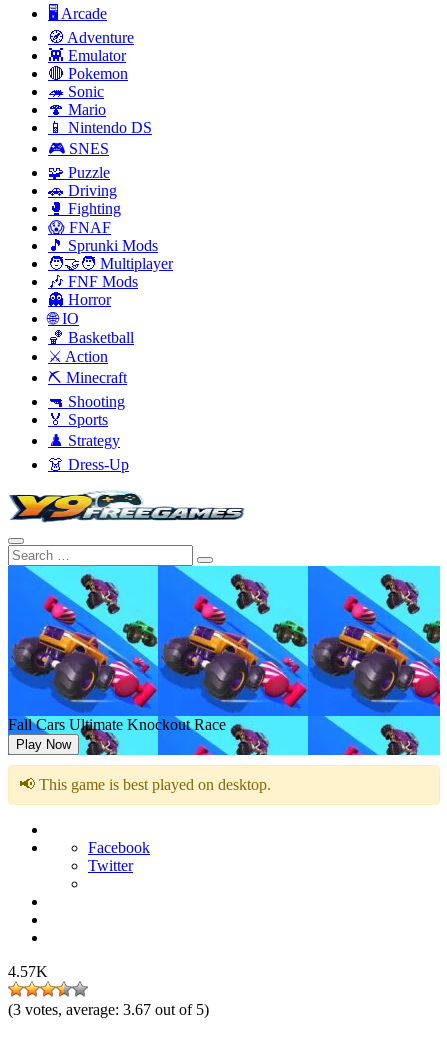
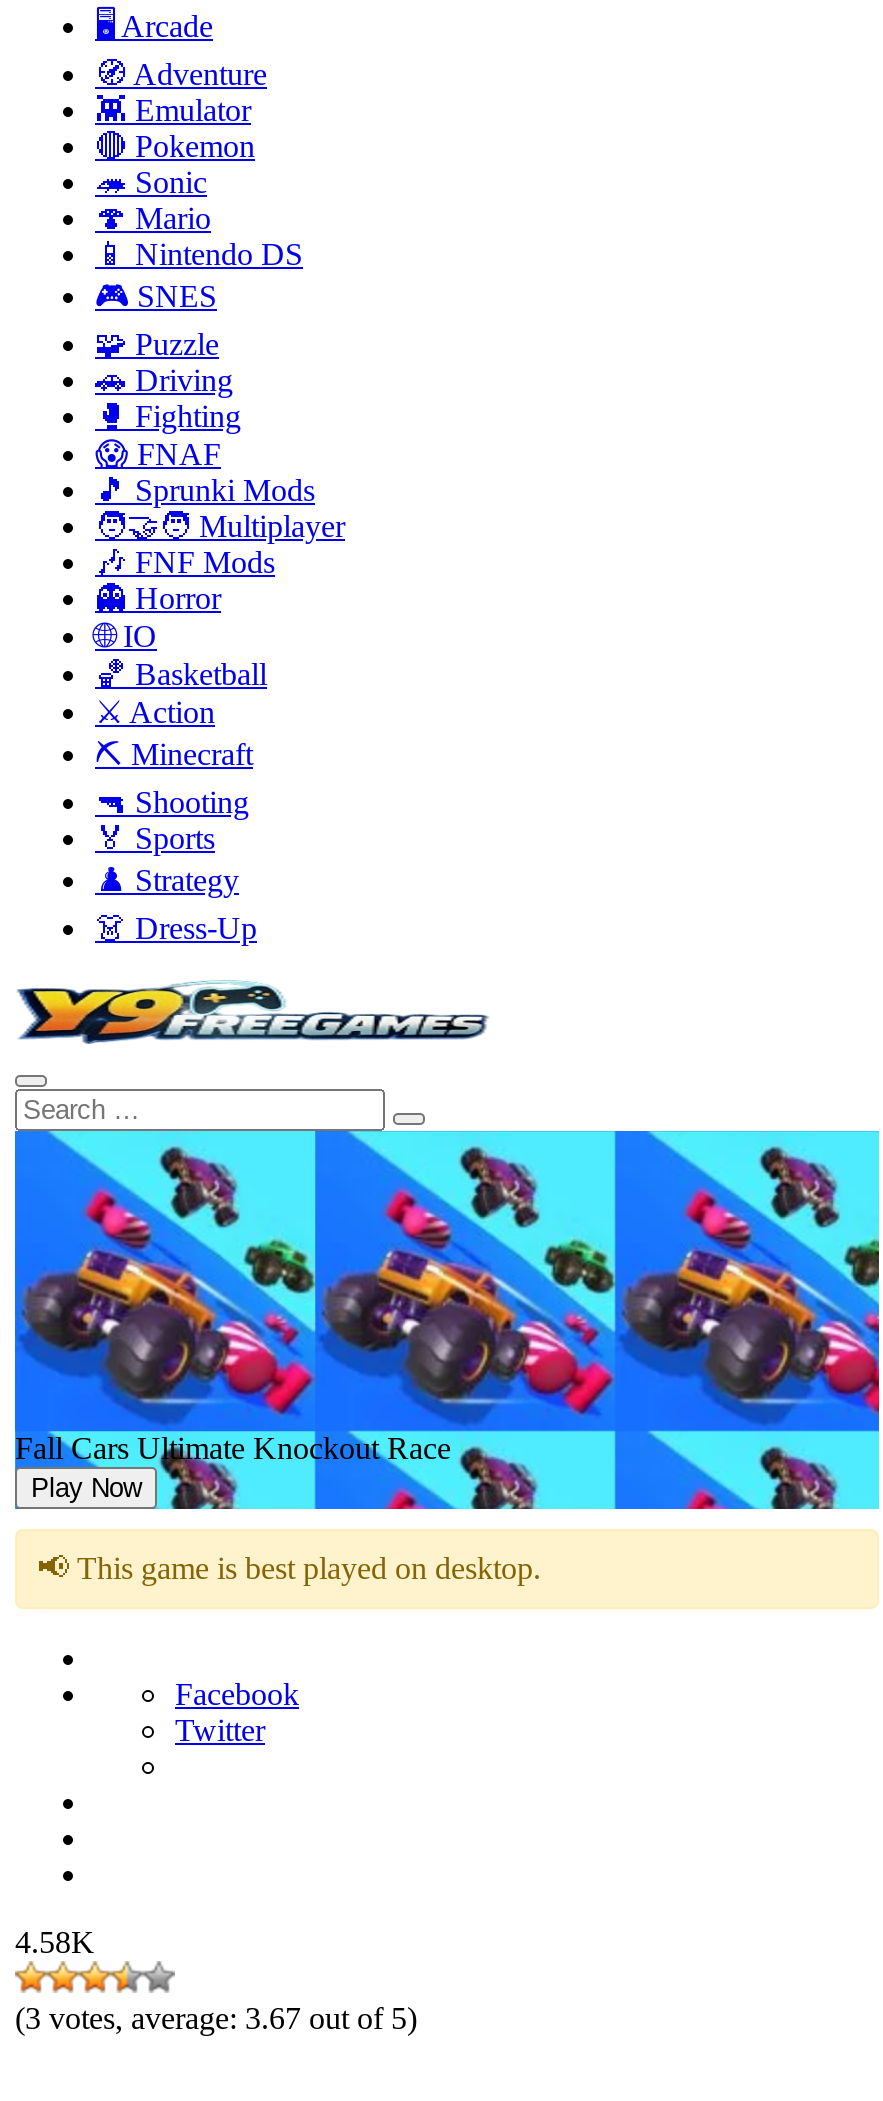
- 4.57K
+ 4.58K
